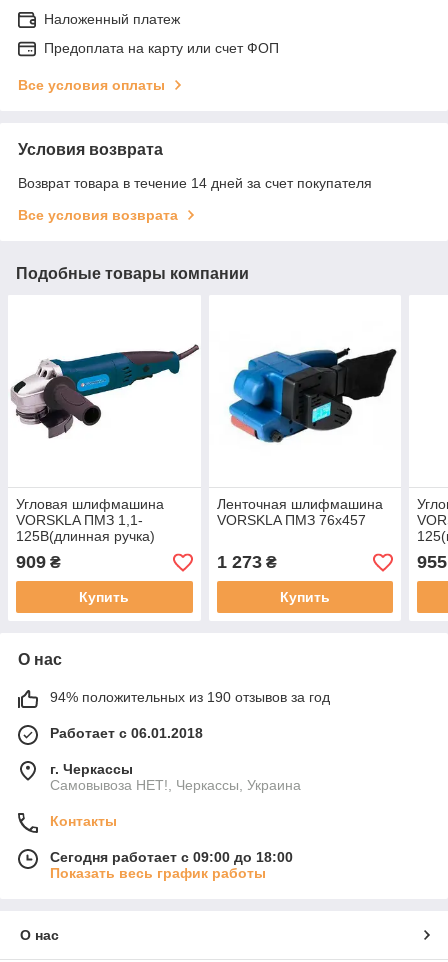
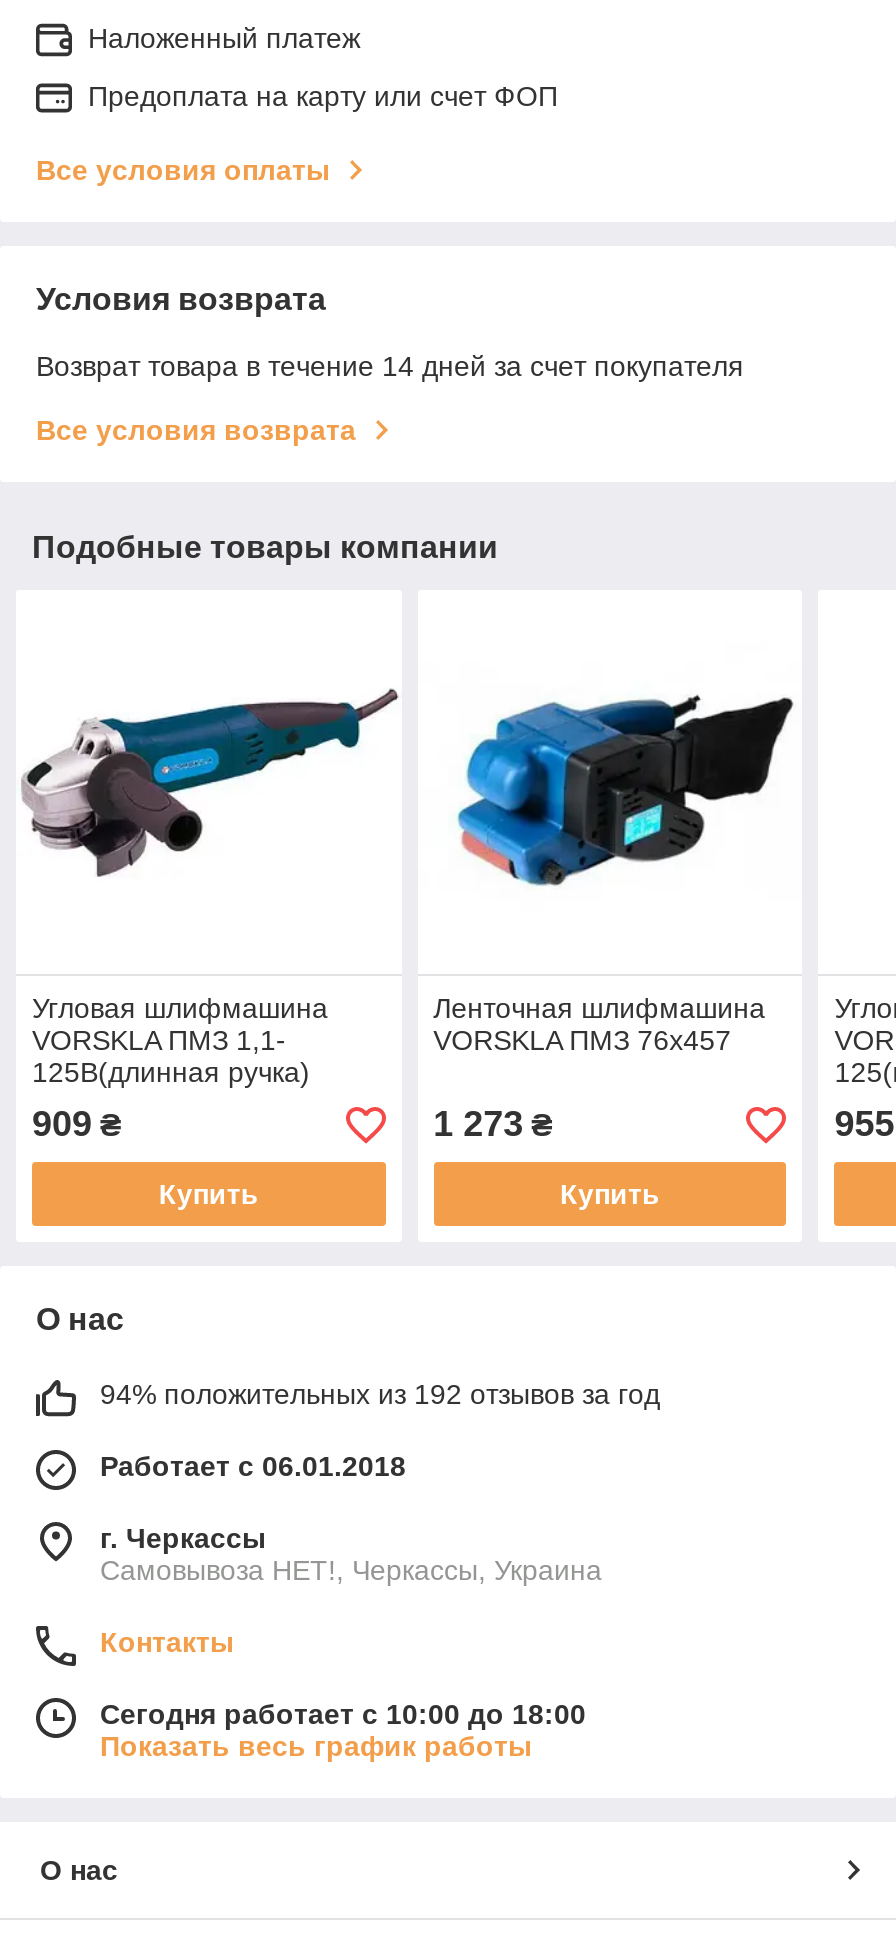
- 94% положительных из 190 отзывов за год
+ 94% положительных из 192 отзывов за год

- Сегодня работает с 09:00 до 18:00
+ Сегодня работает с 10:00 до 18:00
